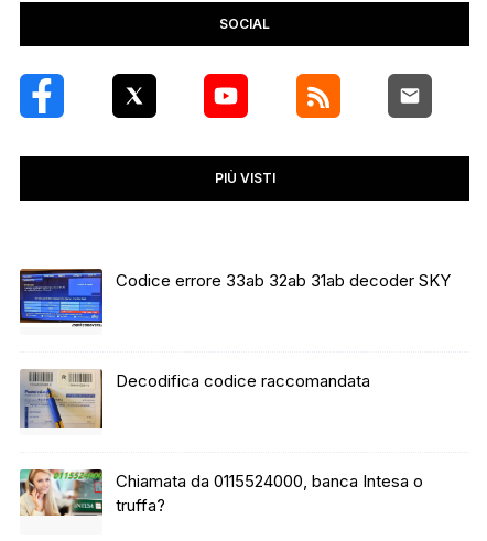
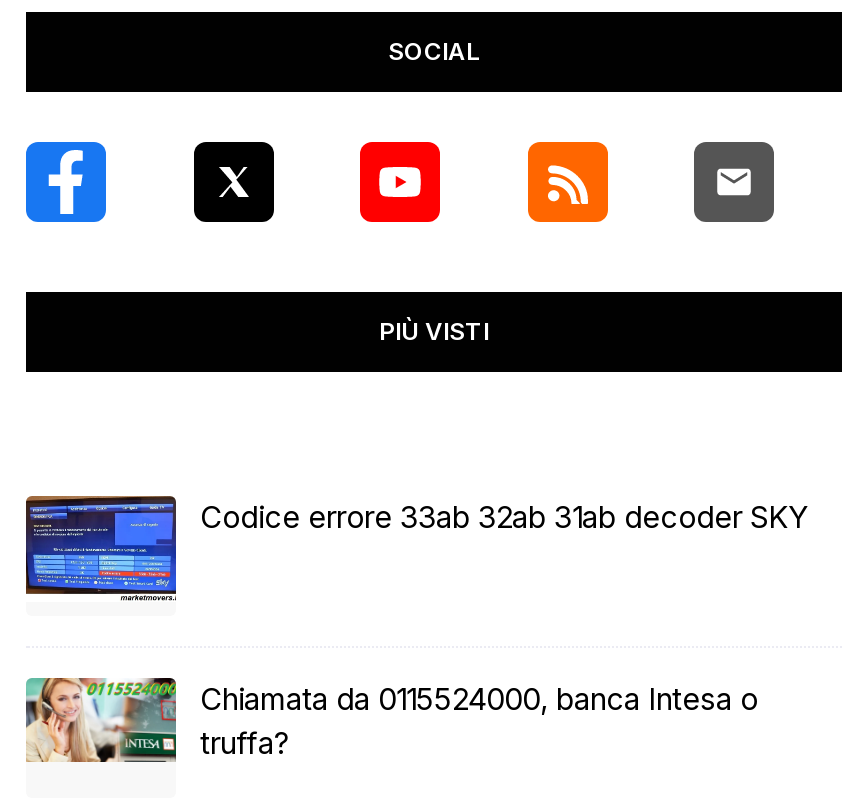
- [image]
- Decodifica codice raccomandata
